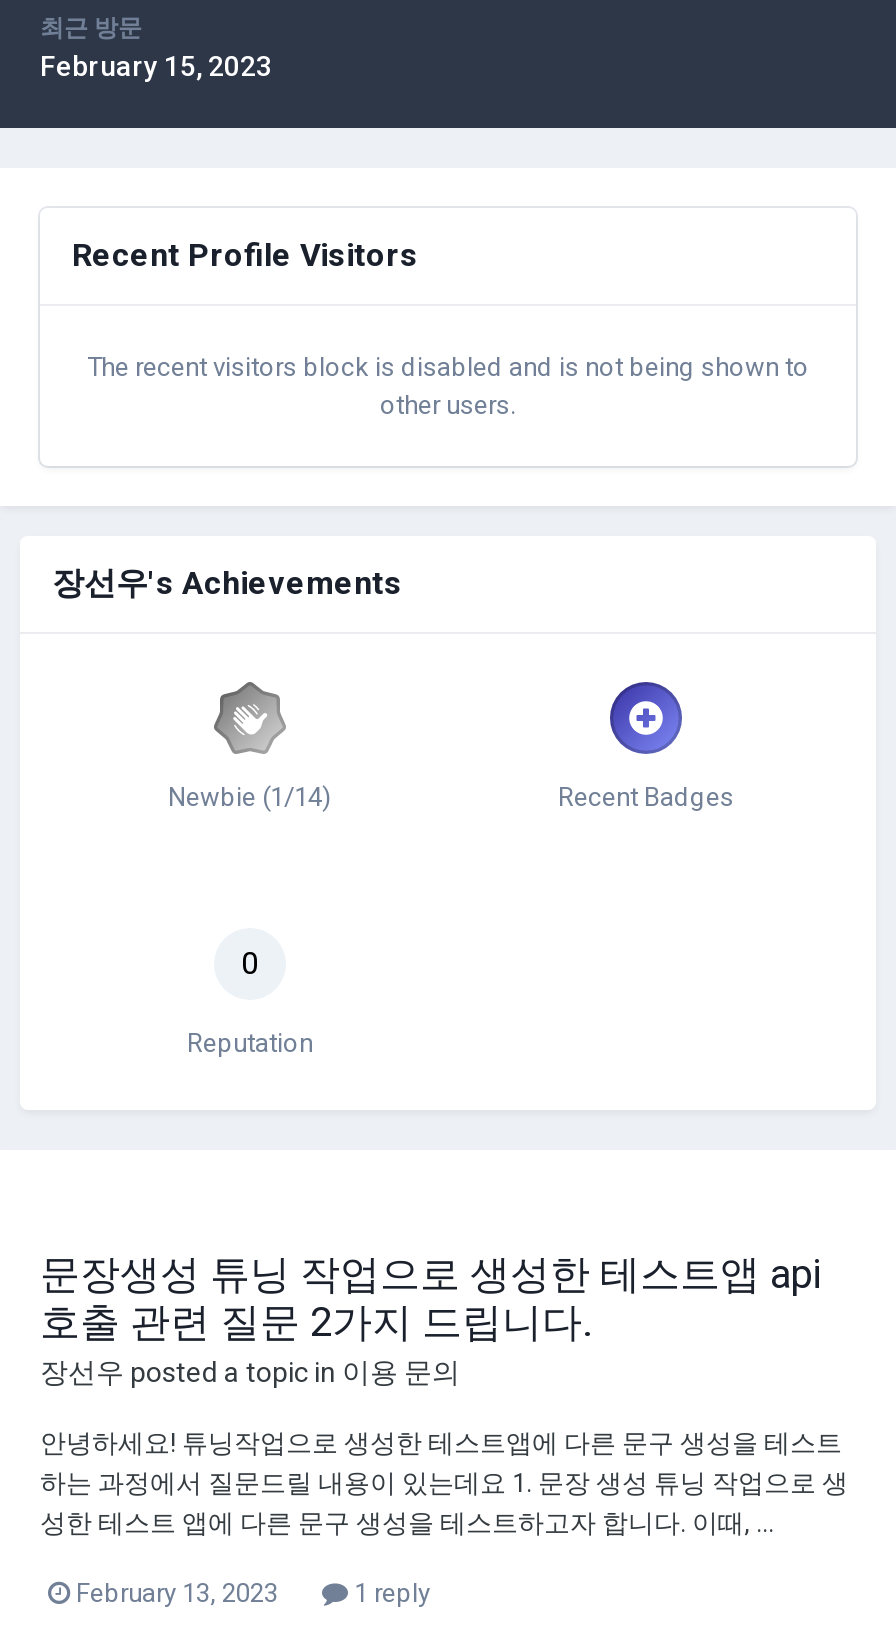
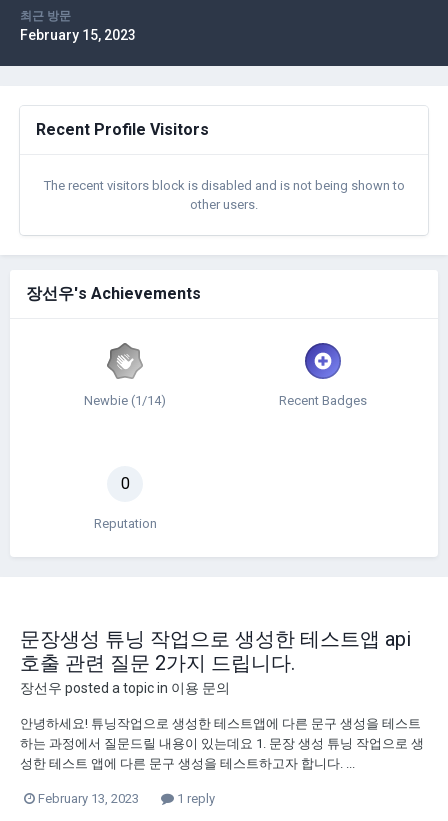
- 성한 테스트 앱에 다른 문구 생성을 테스트하고자 합니다. 이때, ...
+ 성한 테스트 앱에 다른 문구 생성을 테스트하고자 합니다. ...
